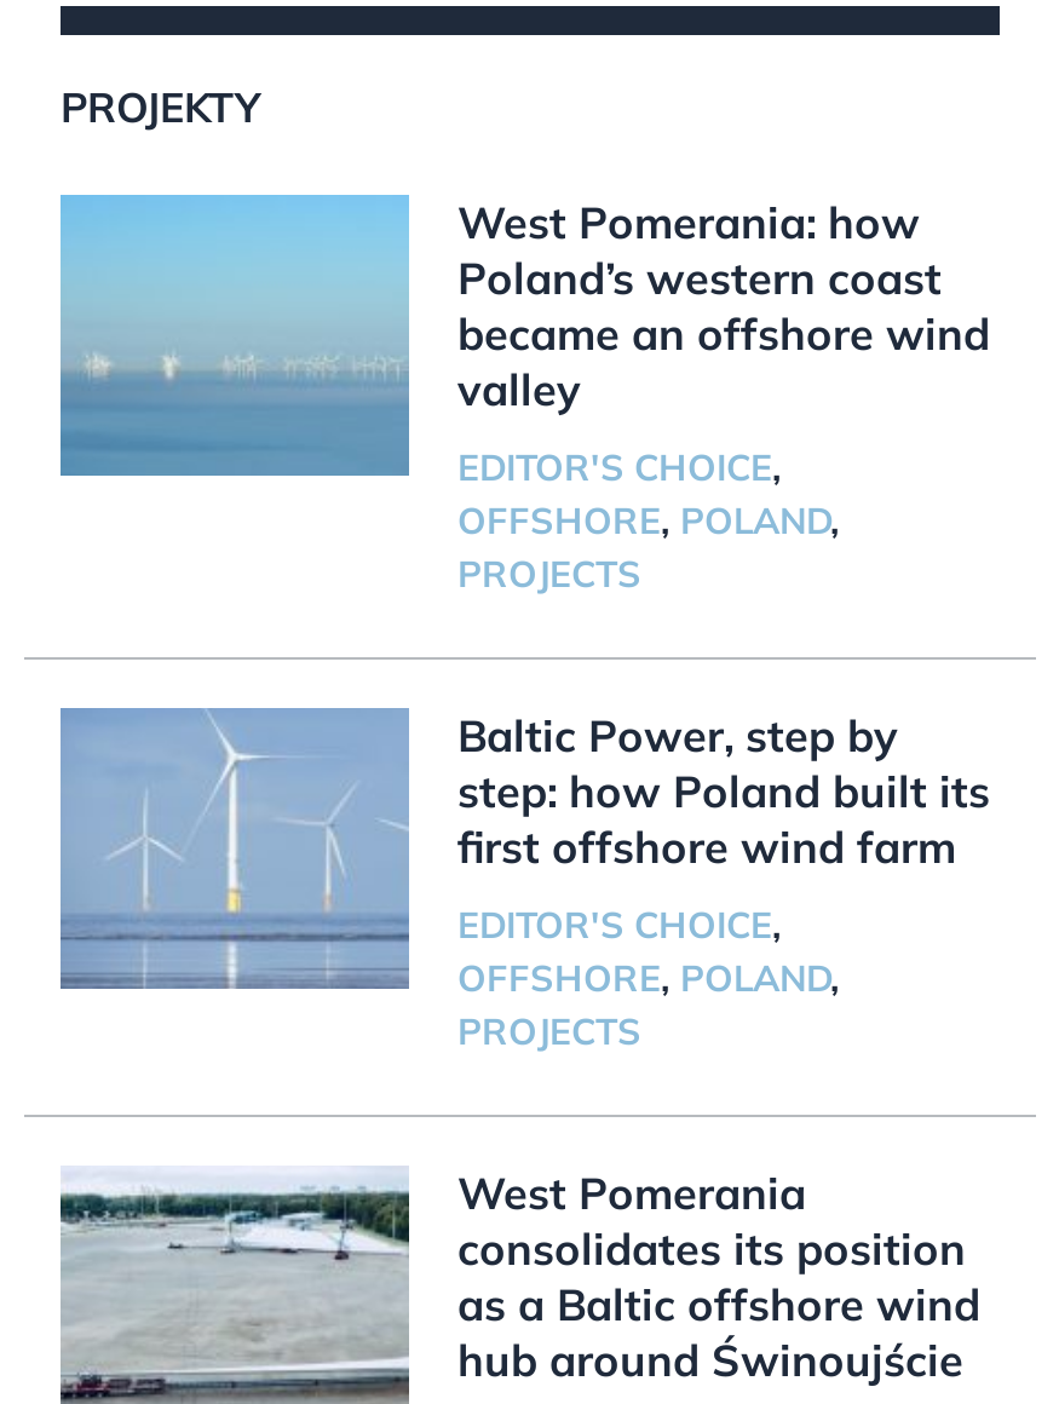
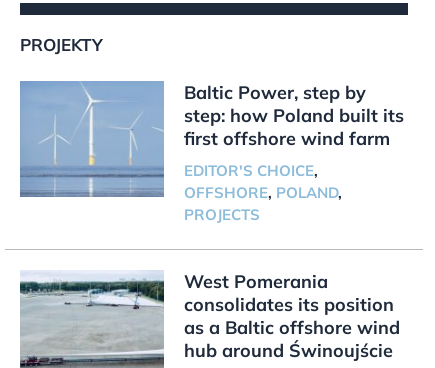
- [image]
- West Pomerania: how
- Poland’s western coast
- became an offshore wind
- valley
- EDITOR'S CHOICE,
- OFFSHORE, POLAND,
- PROJECTS
